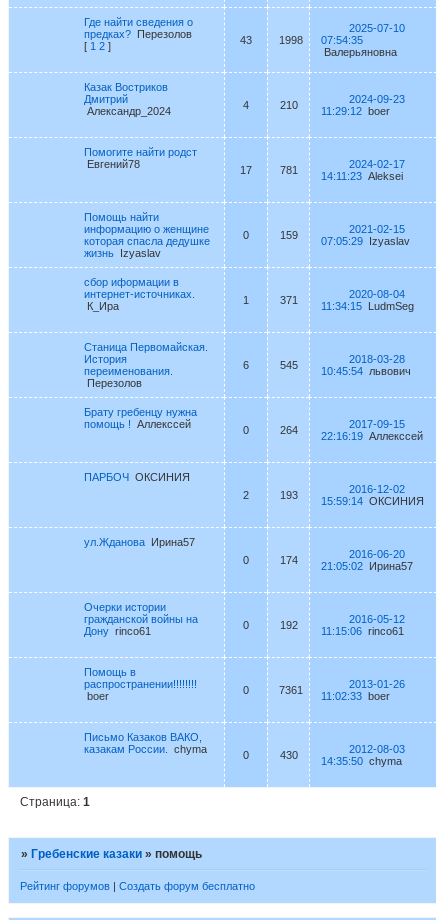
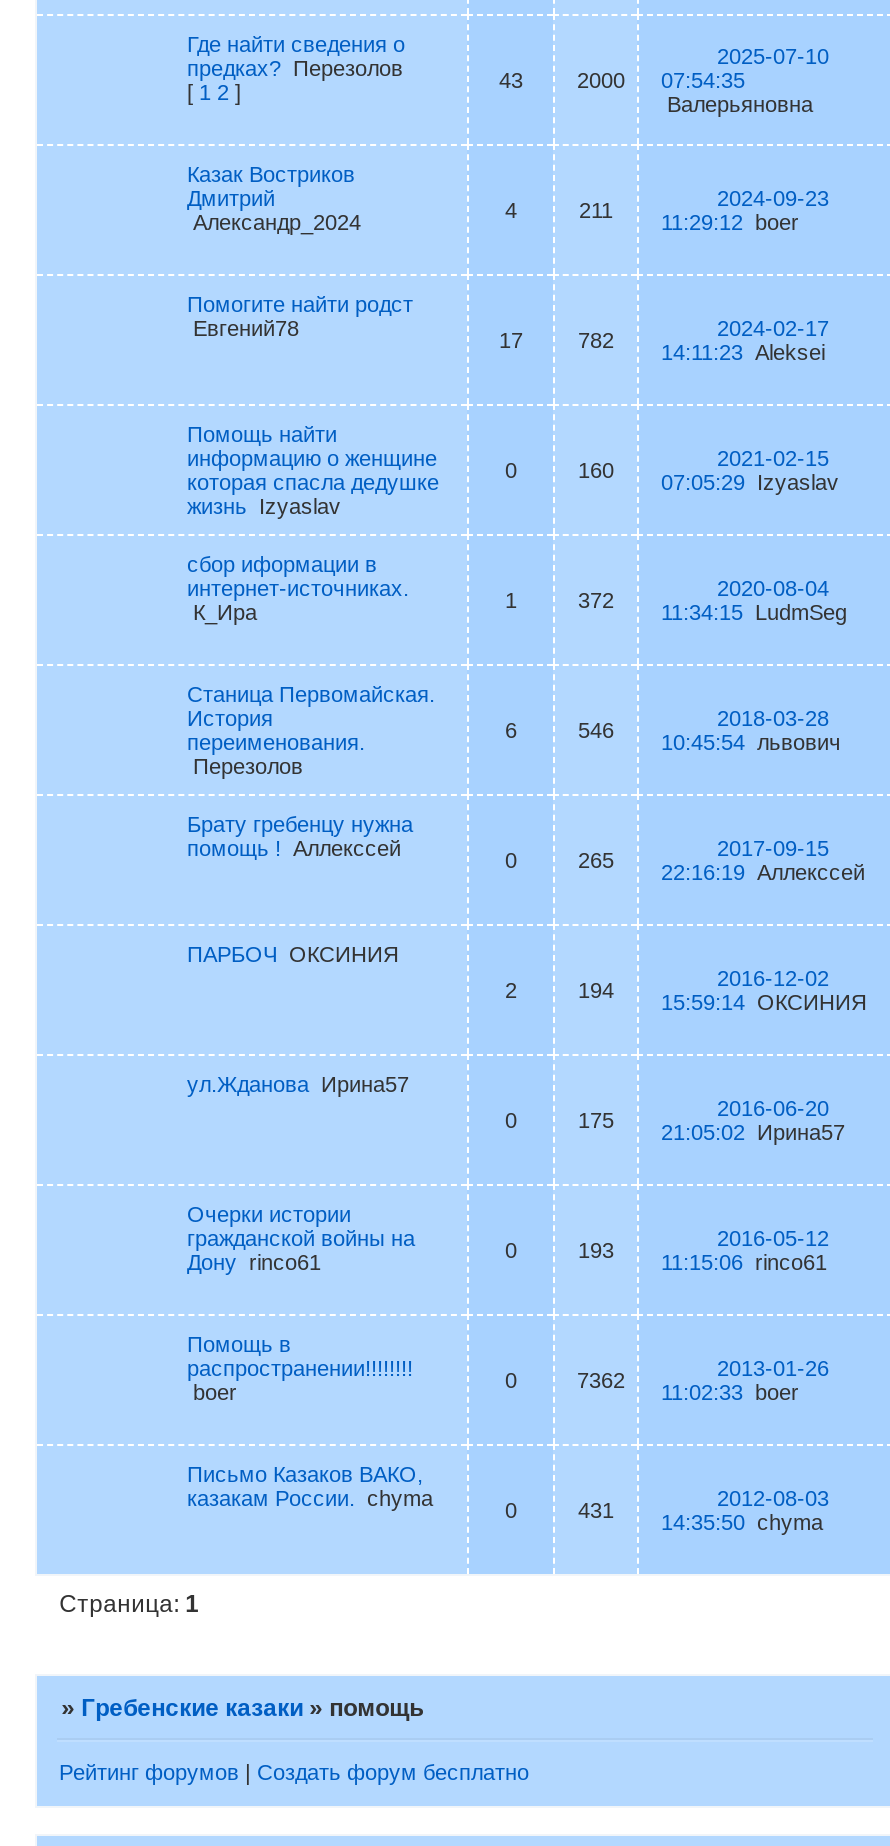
- 1998 07:54:35
+ 2000 07:54:35

- 210 11:29:12 boer
+ 211 11:29:12 boer

- 781 14:11:23 Aleksei
+ 782 14:11:23 Aleksei

- 159 07:05:29 Izyaslav
+ 160 07:05:29 Izyaslav

- 371 11:34:15 LudmSeg
+ 372 11:34:15 LudmSeg

- 545 10:45:54 львович
+ 546 10:45:54 львович

- 264 22:16:19 Аллекссей
+ 265 22:16:19 Аллекссей

- 193 15:59:14 ОКСИНИЯ
+ 194 15:59:14 ОКСИНИЯ

- 174 21:05:02 Ирина57
+ 175 21:05:02 Ирина57

- 192 11:15:06 rinco61
+ 193 11:15:06 rinco61

- 7361 11:02:33 boer
+ 7362 11:02:33 boer

- 430 14:35:50 chyma
+ 431 14:35:50 chyma
